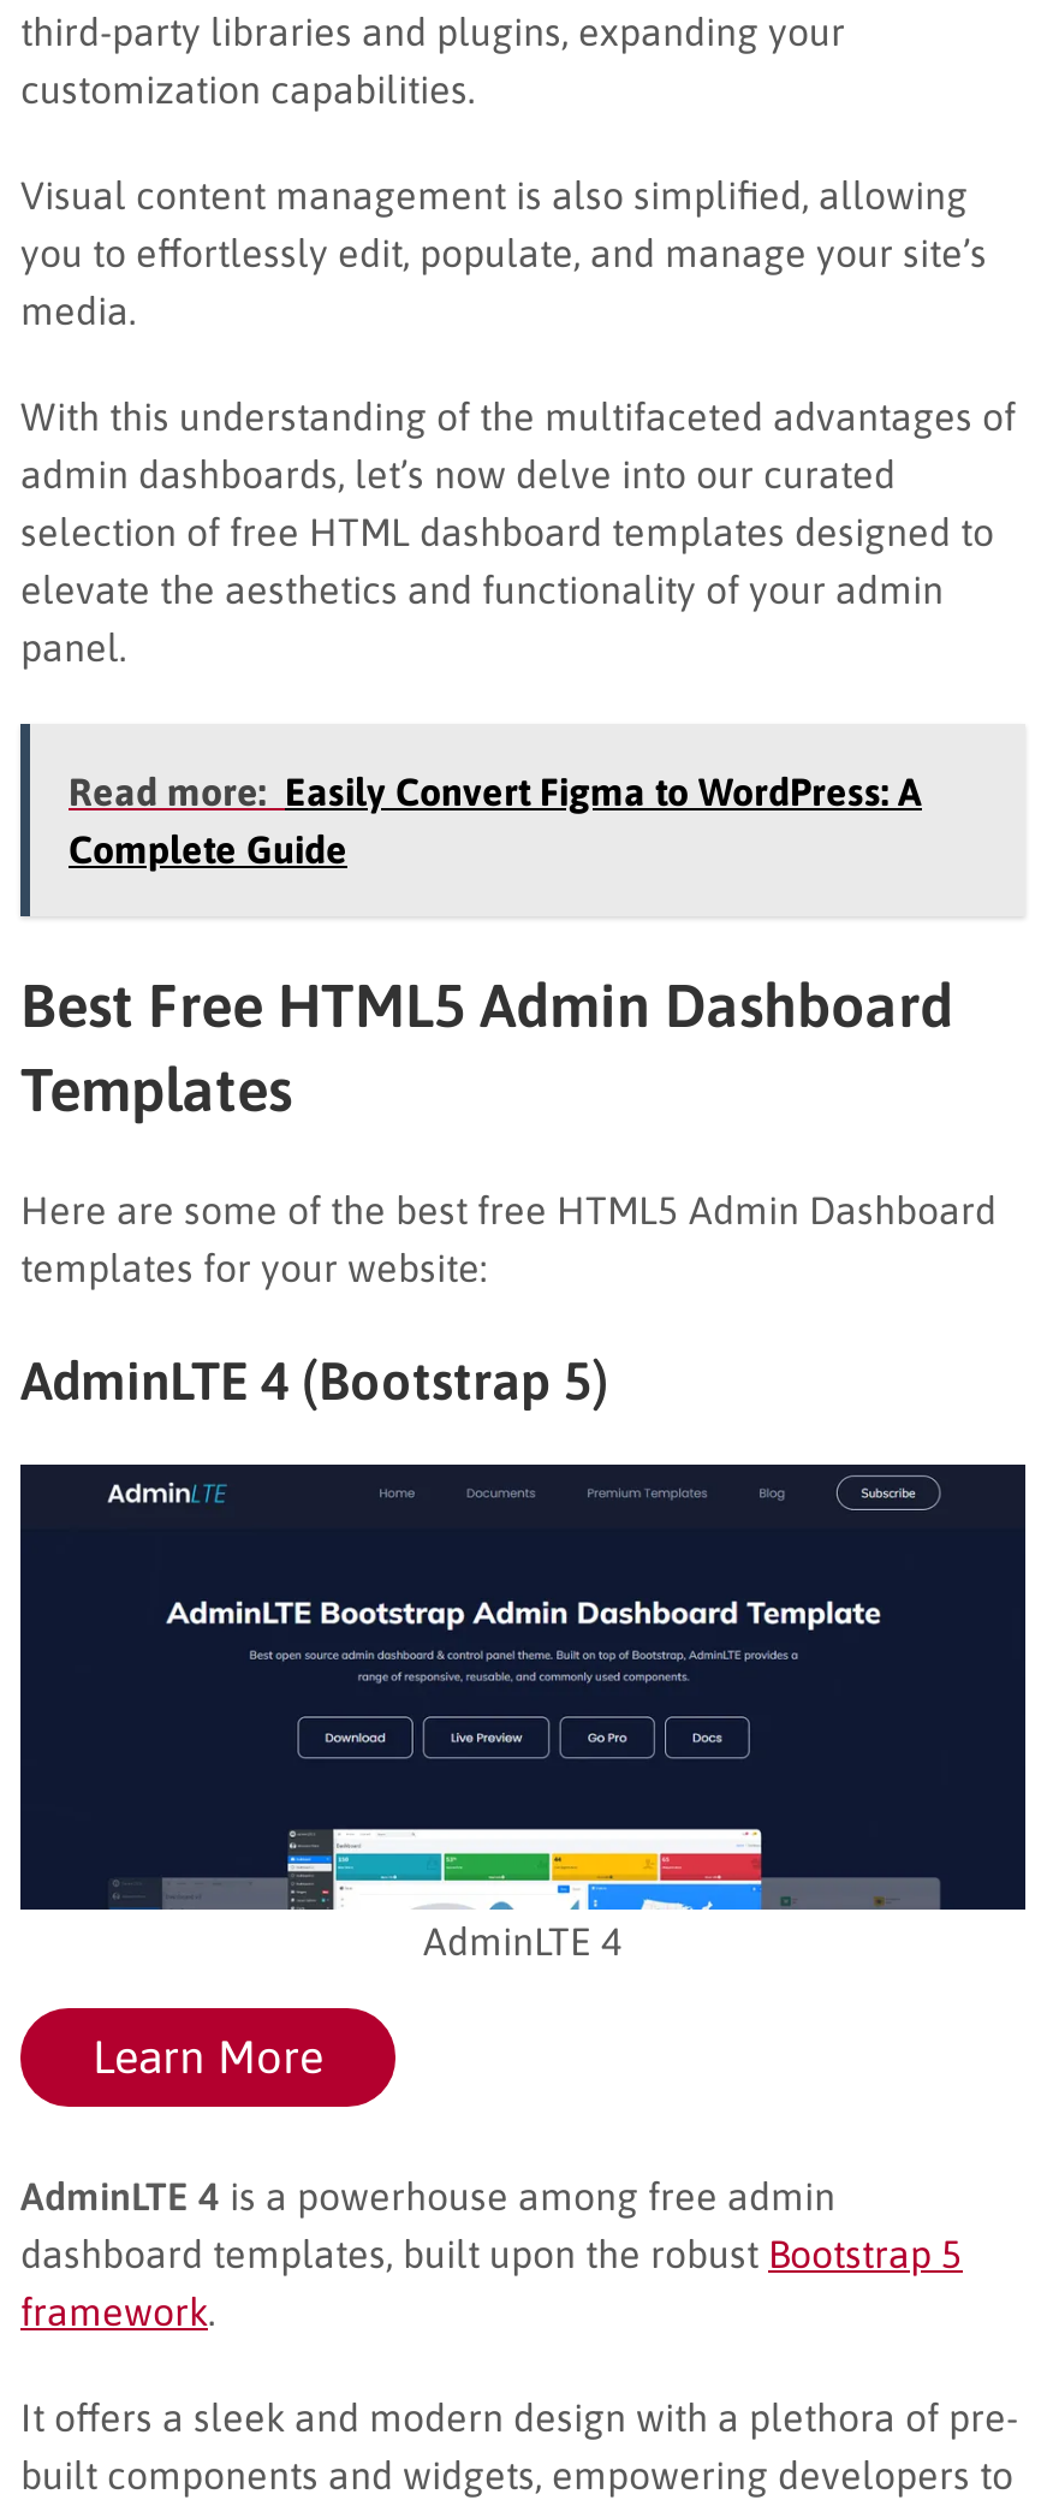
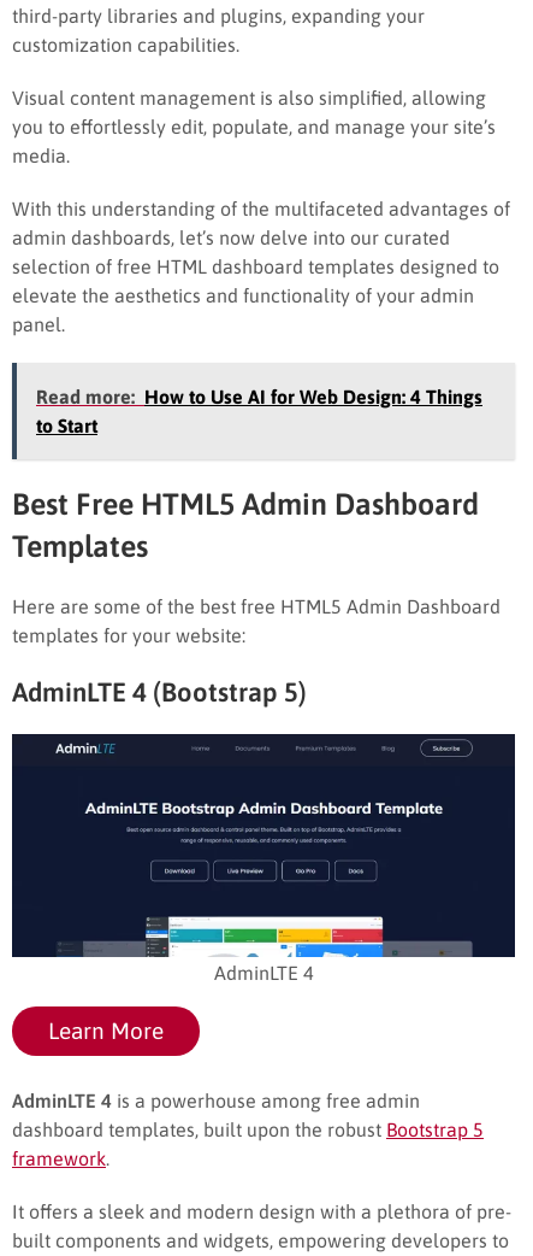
- Read more: Easily Convert Figma to WordPress: A
- Complete Guide
+ Read more: How to Use AI for Web Design: 4 Things
+ to Start
